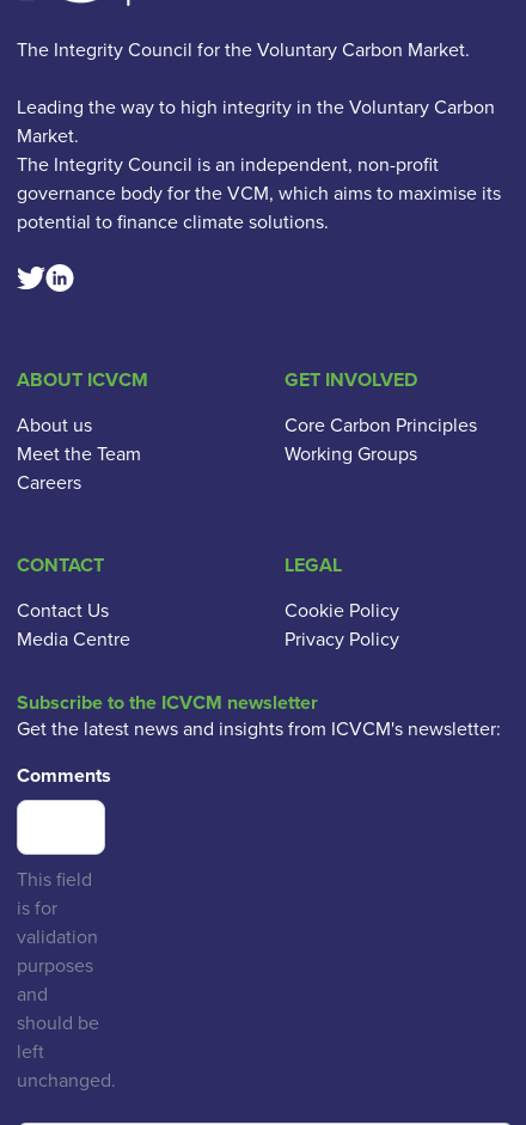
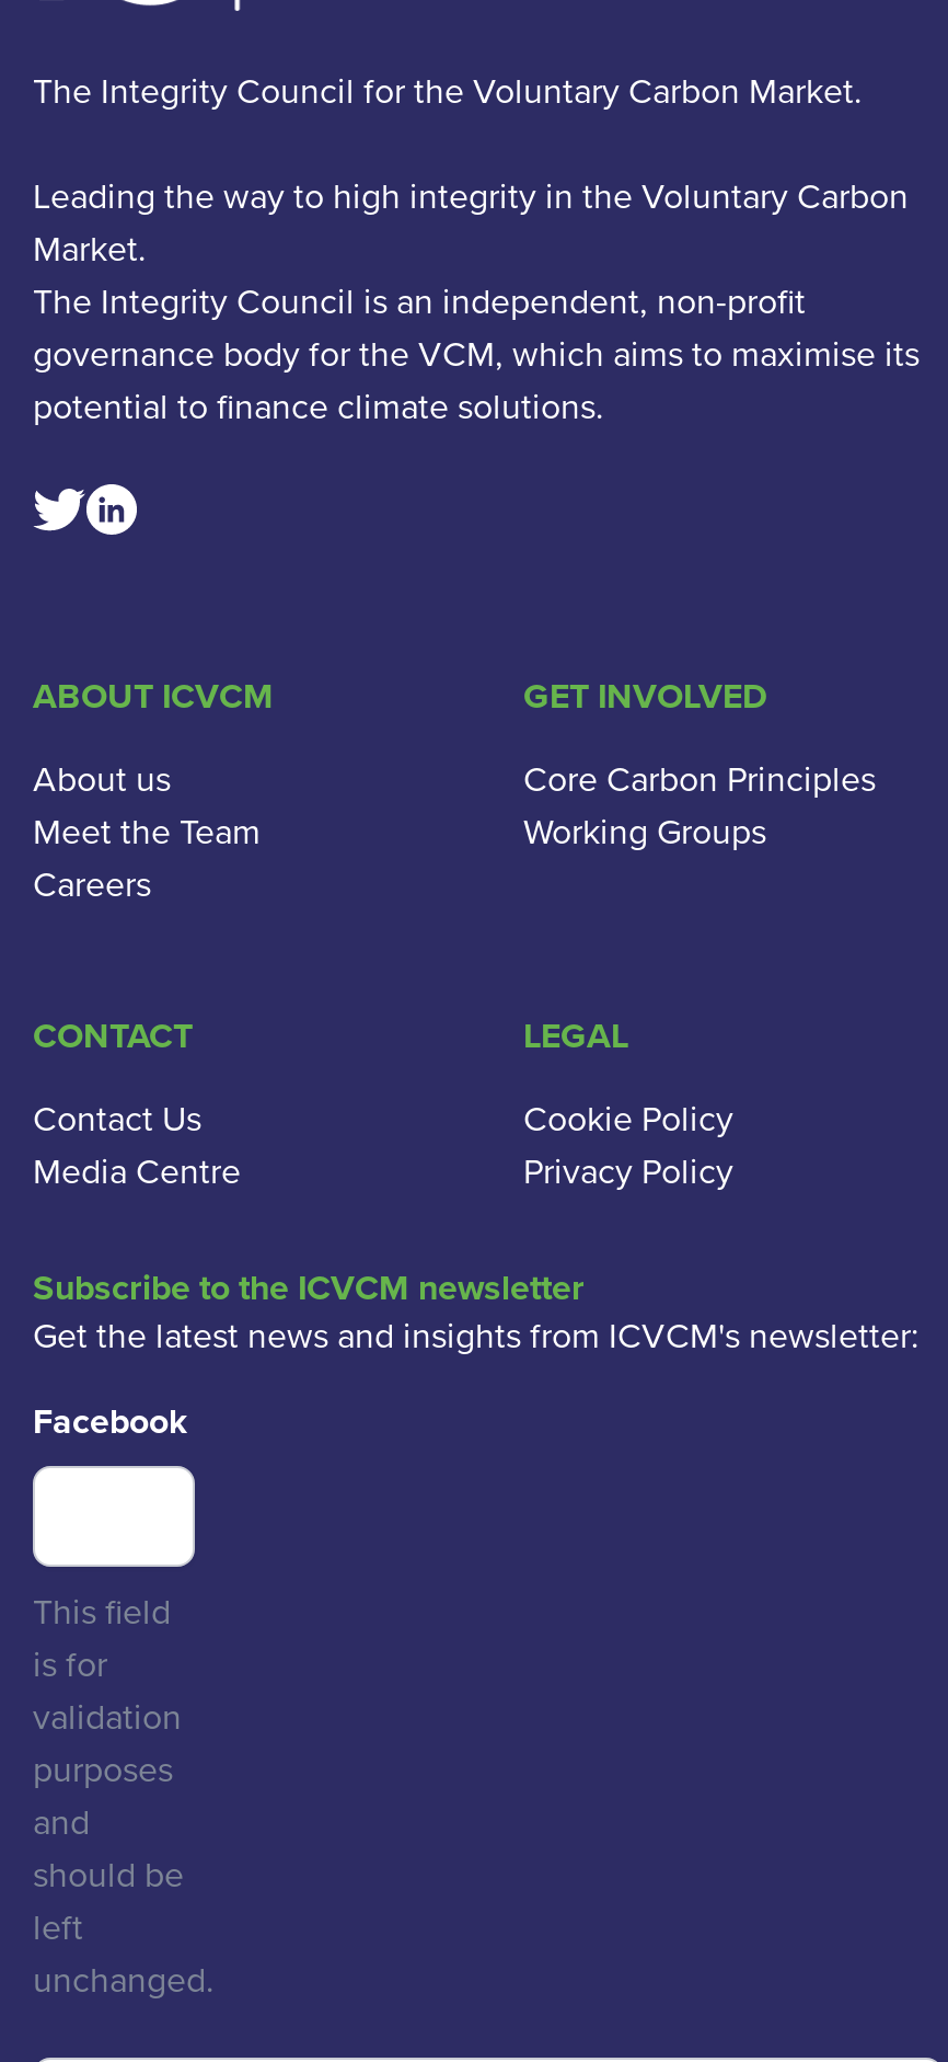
- Comments
+ Facebook
